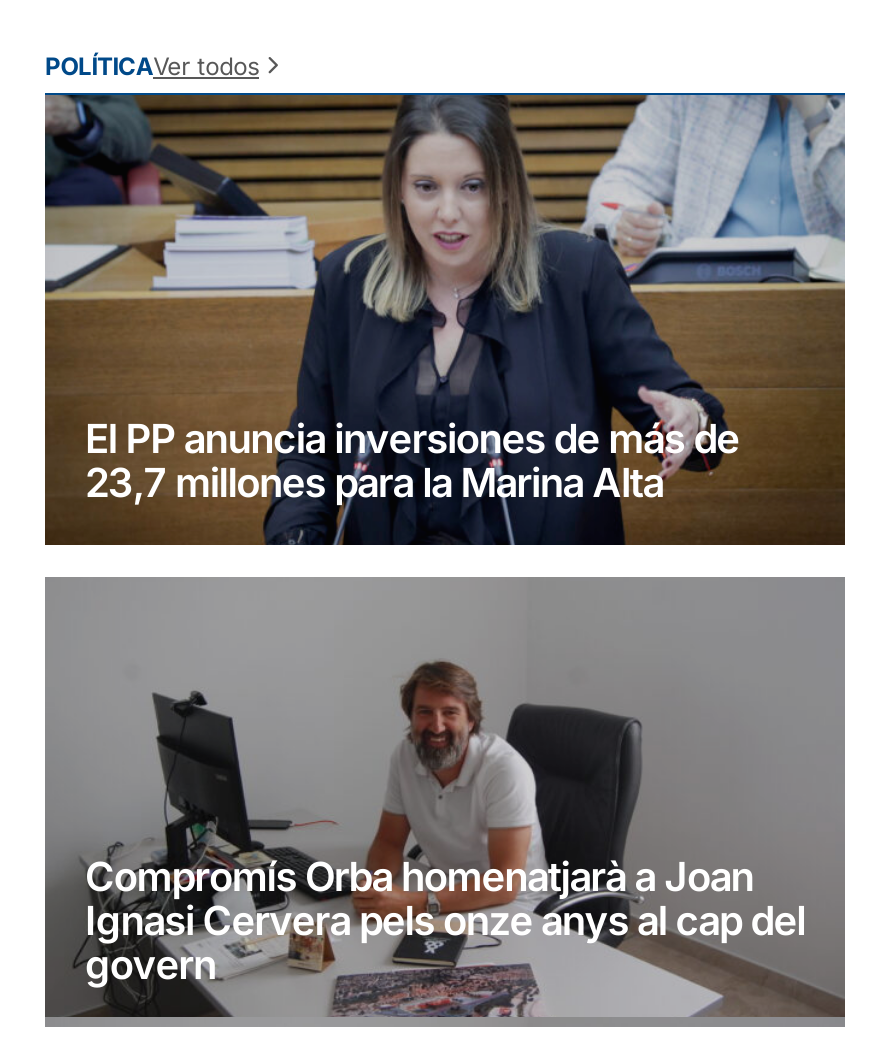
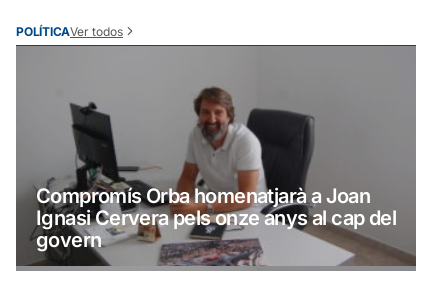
- [image]
- El PP anuncia inversiones de más de
- 23,7 millones para la Marina Alta
